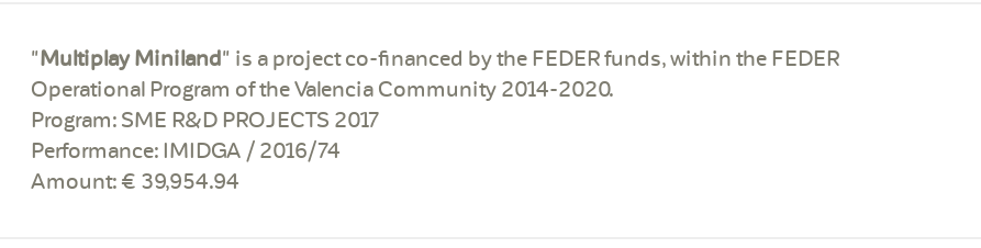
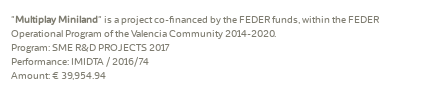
- Performance: IMIDGA / 2016/74
+ Performance: IMIDTA / 2016/74
